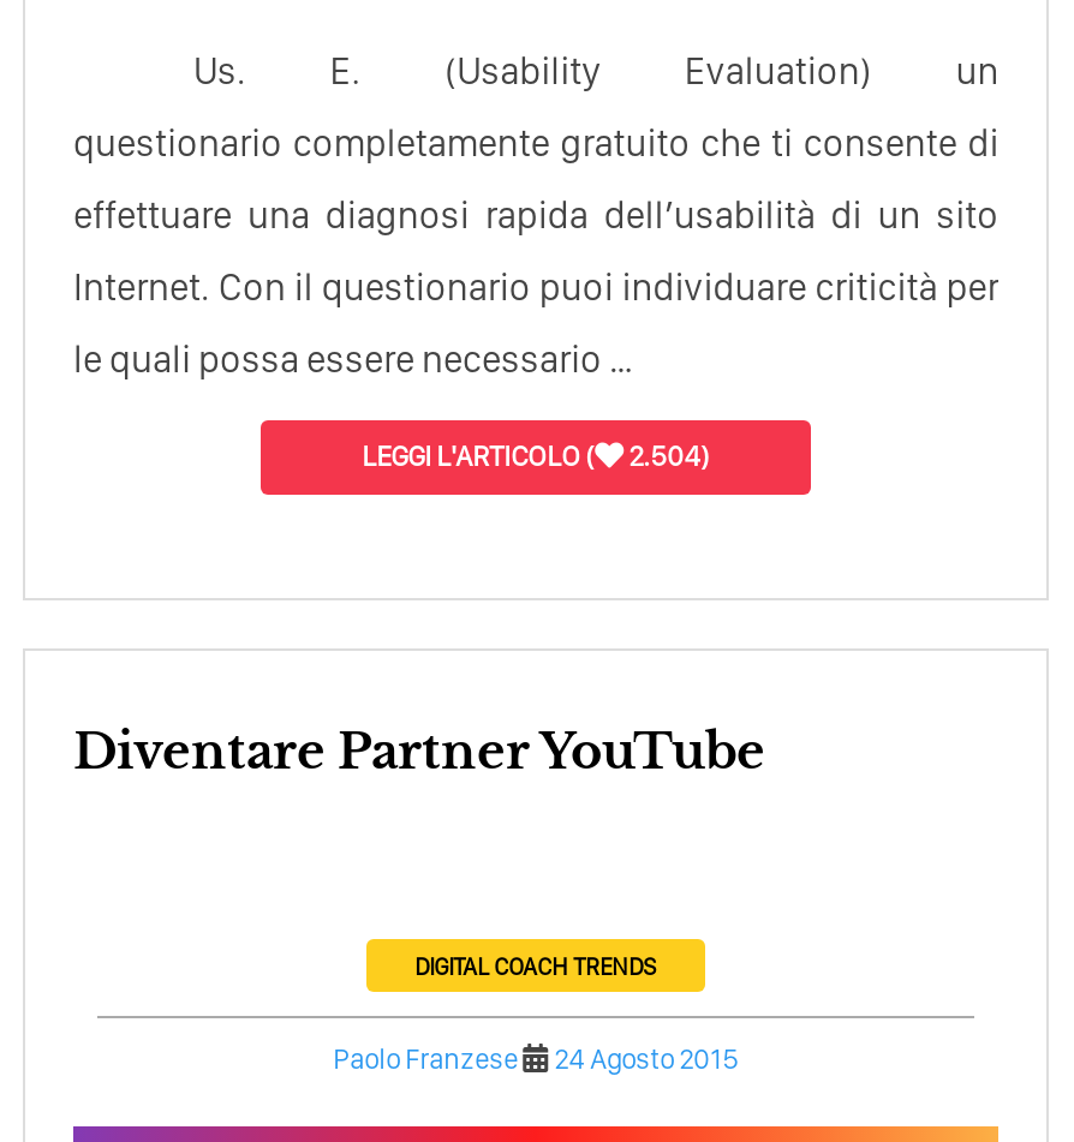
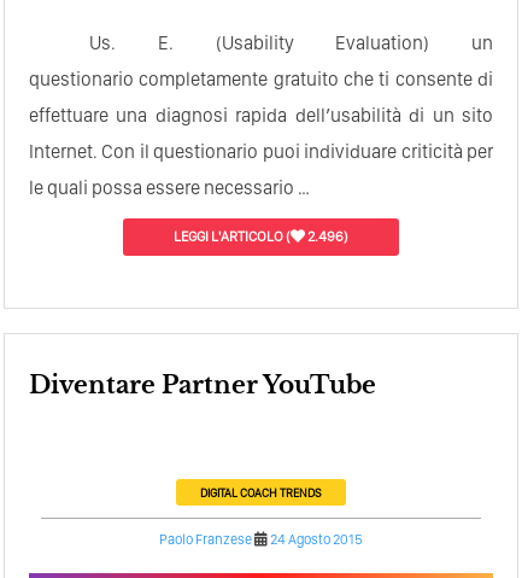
- LEGGI L'ARTICOLO ( 2.504)
+ LEGGI L'ARTICOLO ( 2.496)
